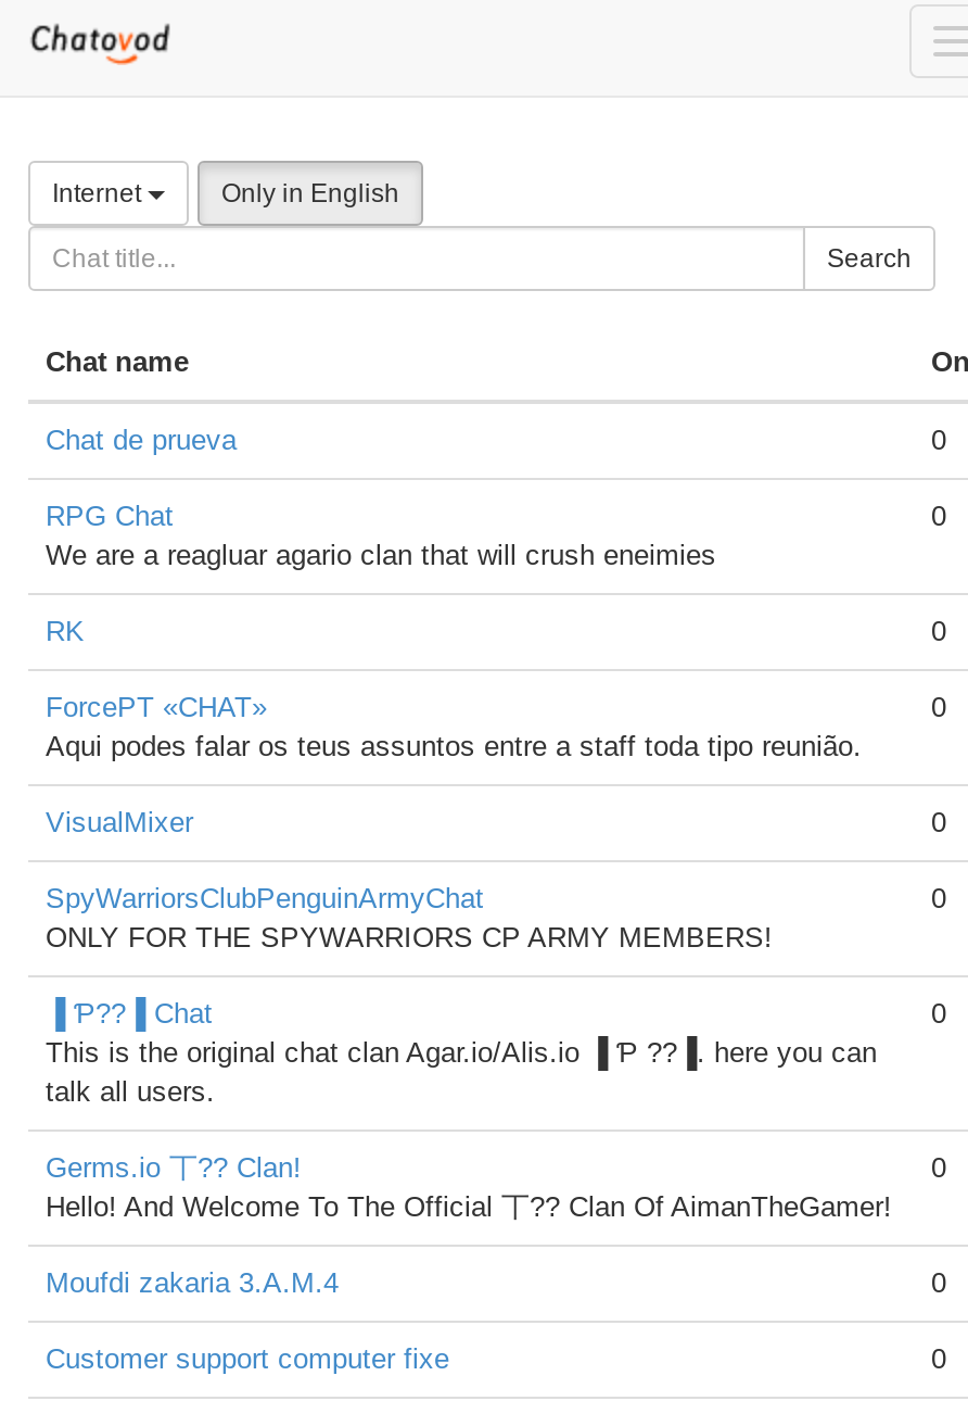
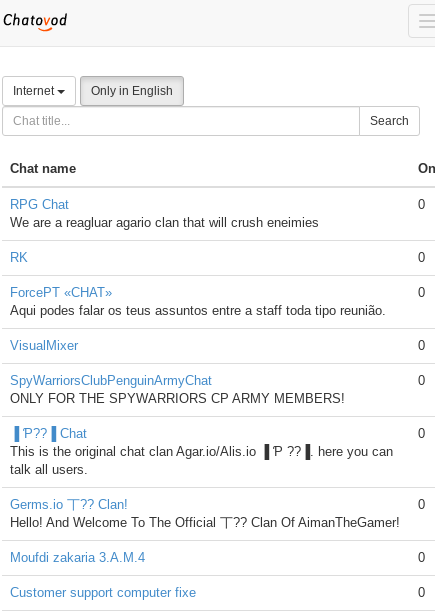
- Chat de prueva
- 0
